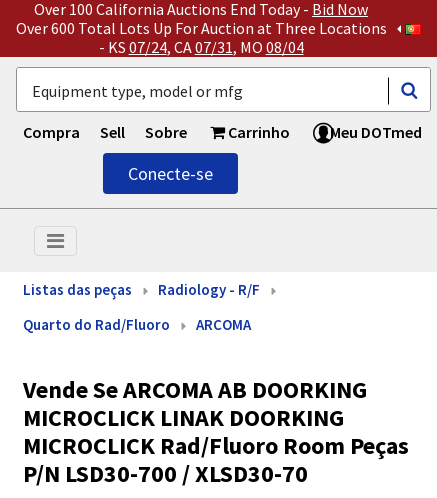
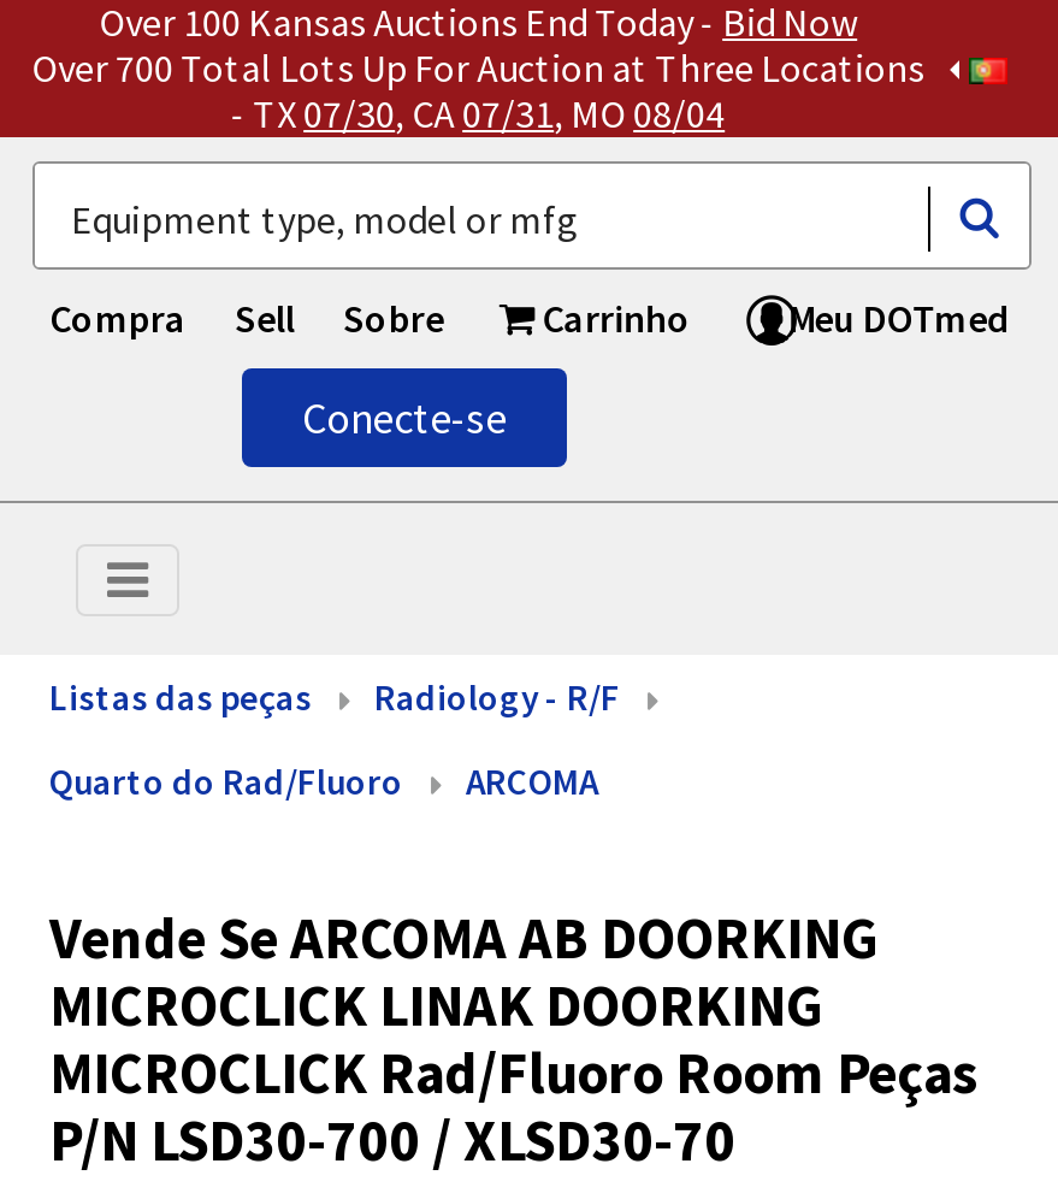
- Over 100 California Auctions End Today - Bid Now
+ Over 100 Kansas Auctions End Today - Bid Now

- Over 600 Total Lots Up For Auction at Three Locations
+ Over 700 Total Lots Up For Auction at Three Locations

- - KS 07/24, CA 07/31, MO 08/04
+ - TX 07/30, CA 07/31, MO 08/04
